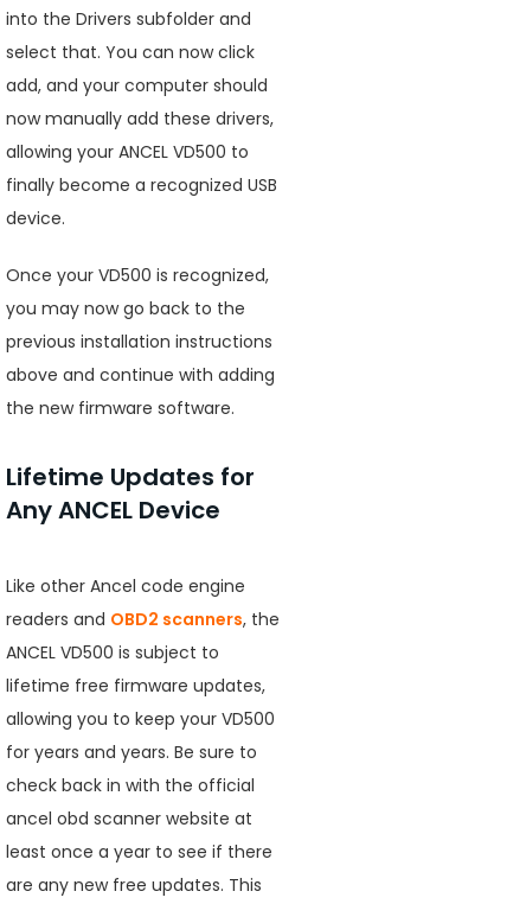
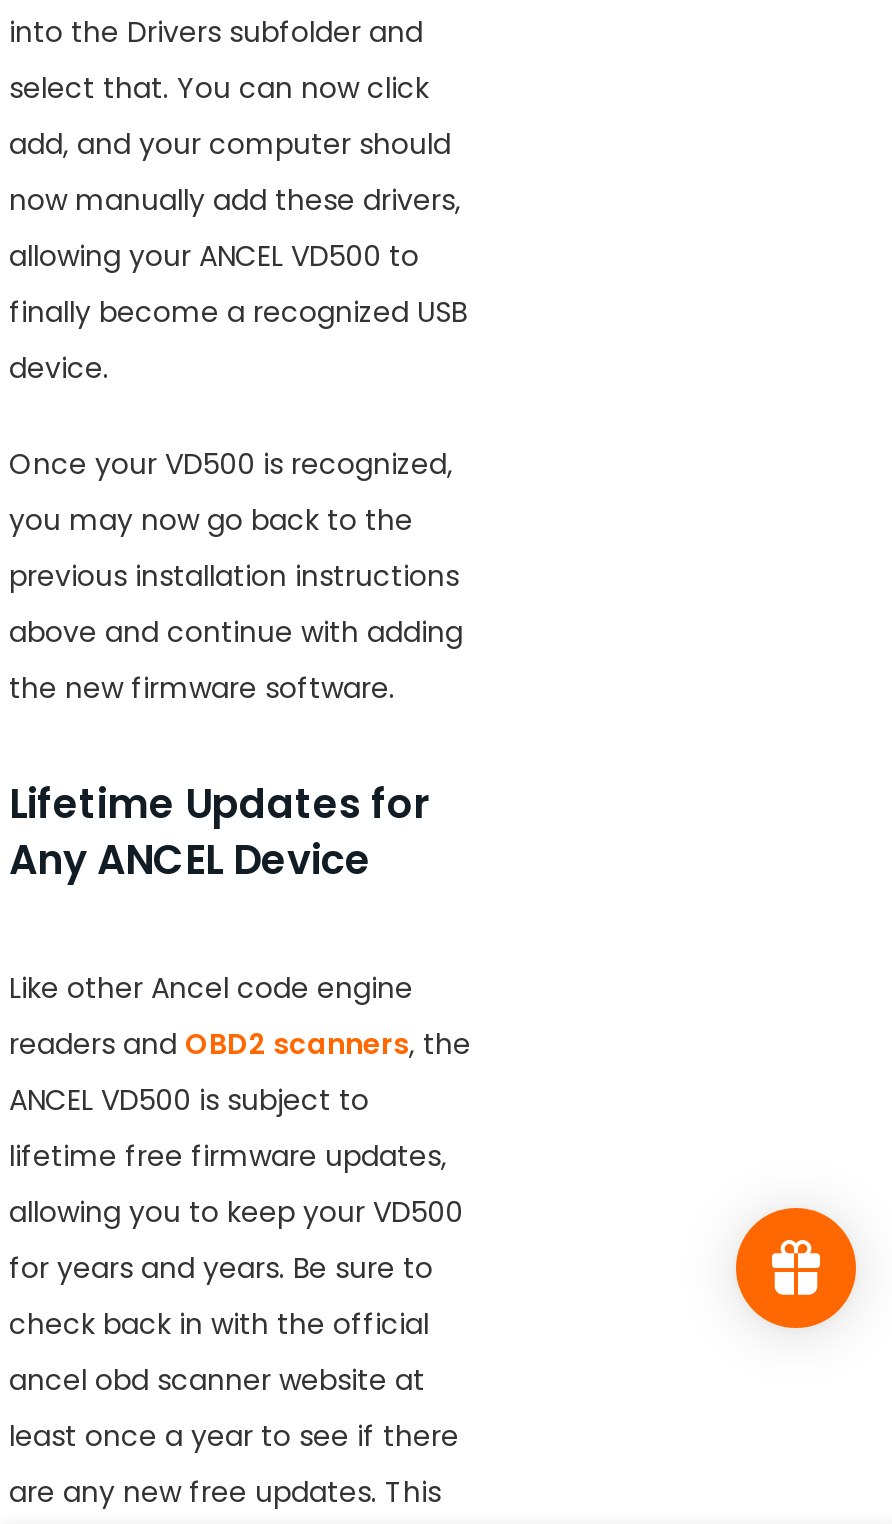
+ [image]
